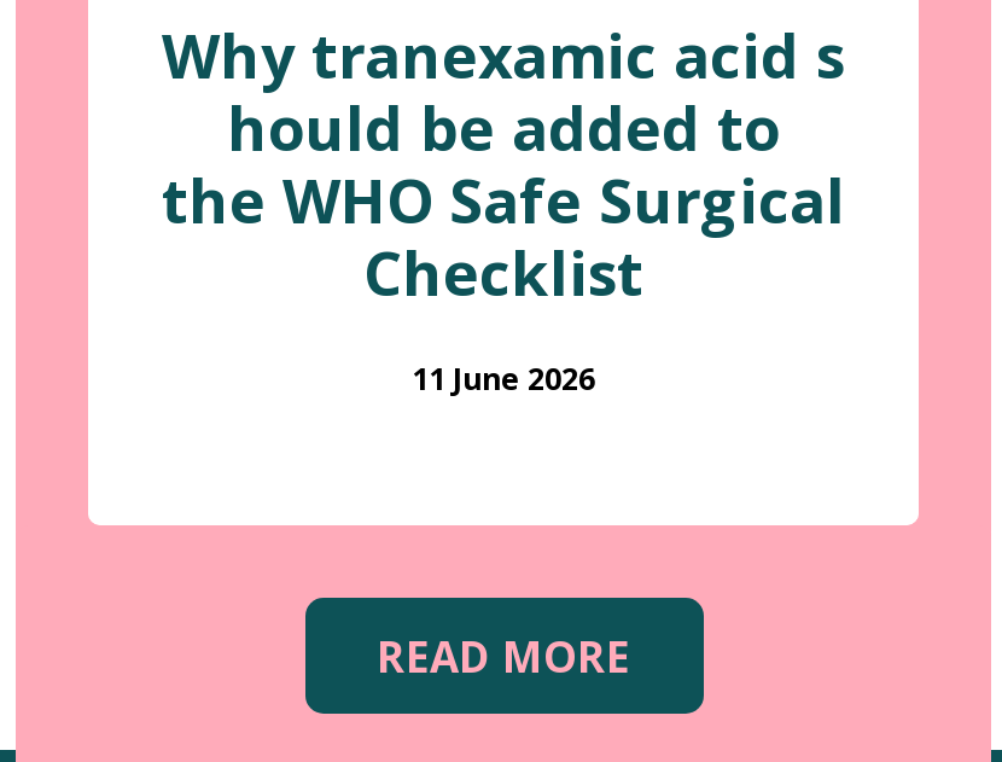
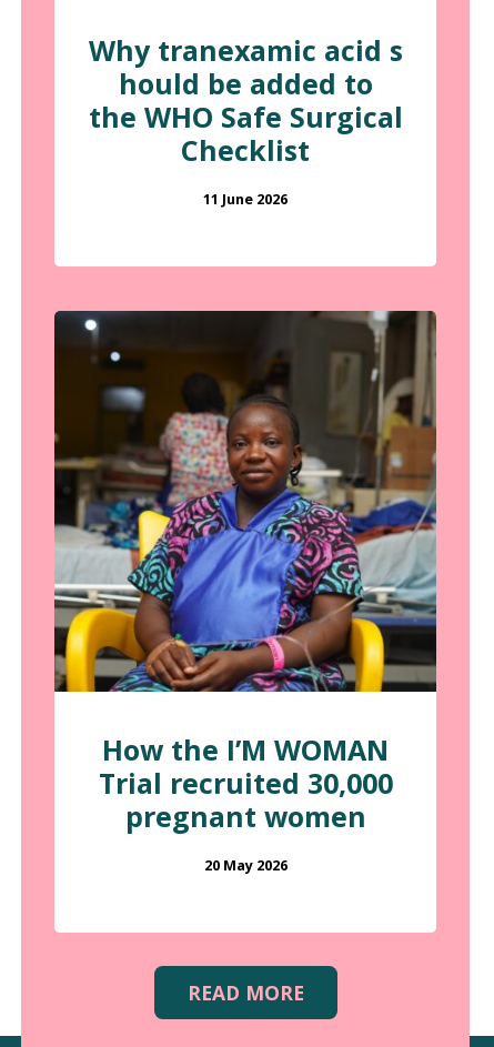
+ [image]
+ How the I’M WOMAN
+ Trial recruited 30,000
+ pregnant women
+ 20 May 2026
